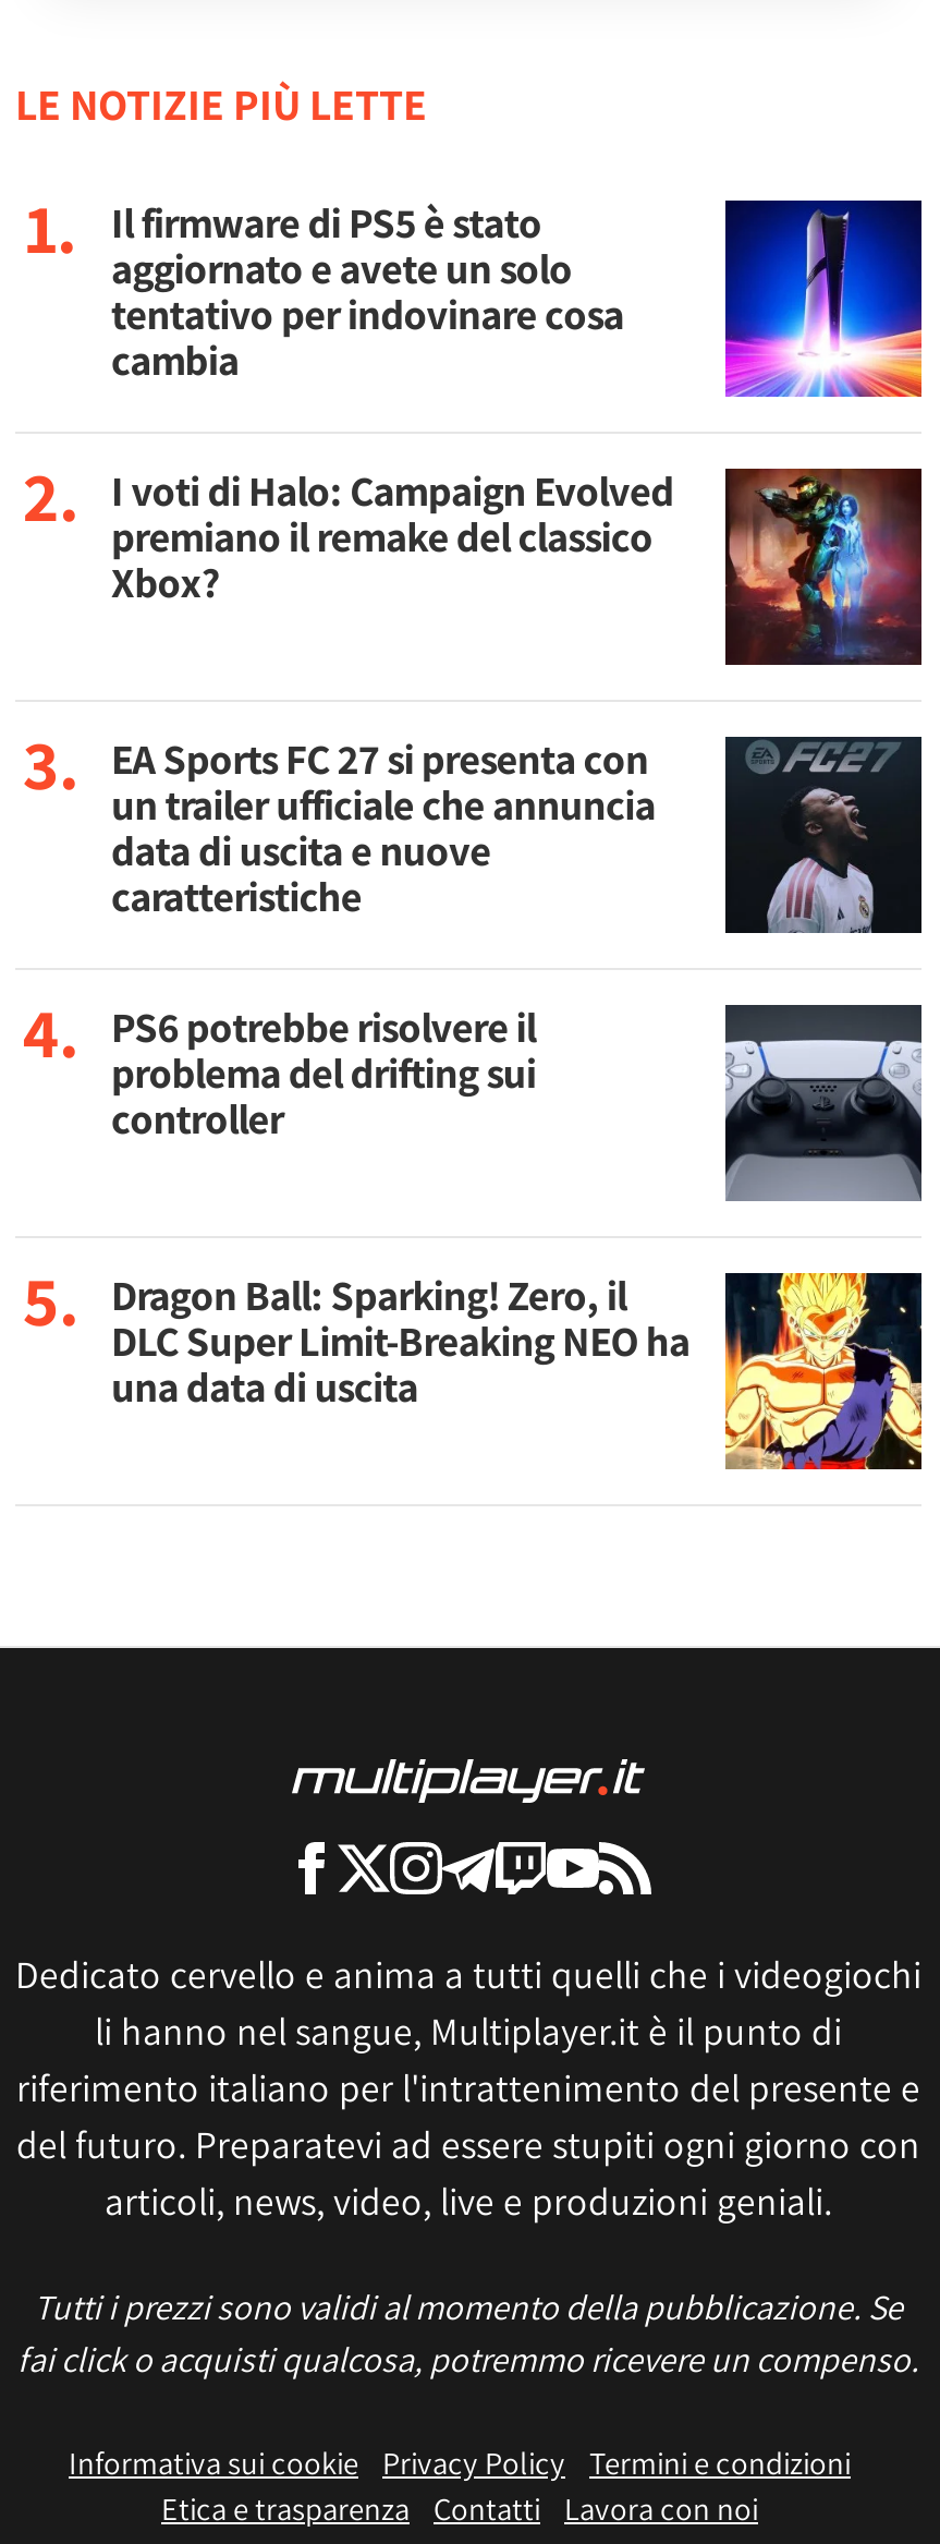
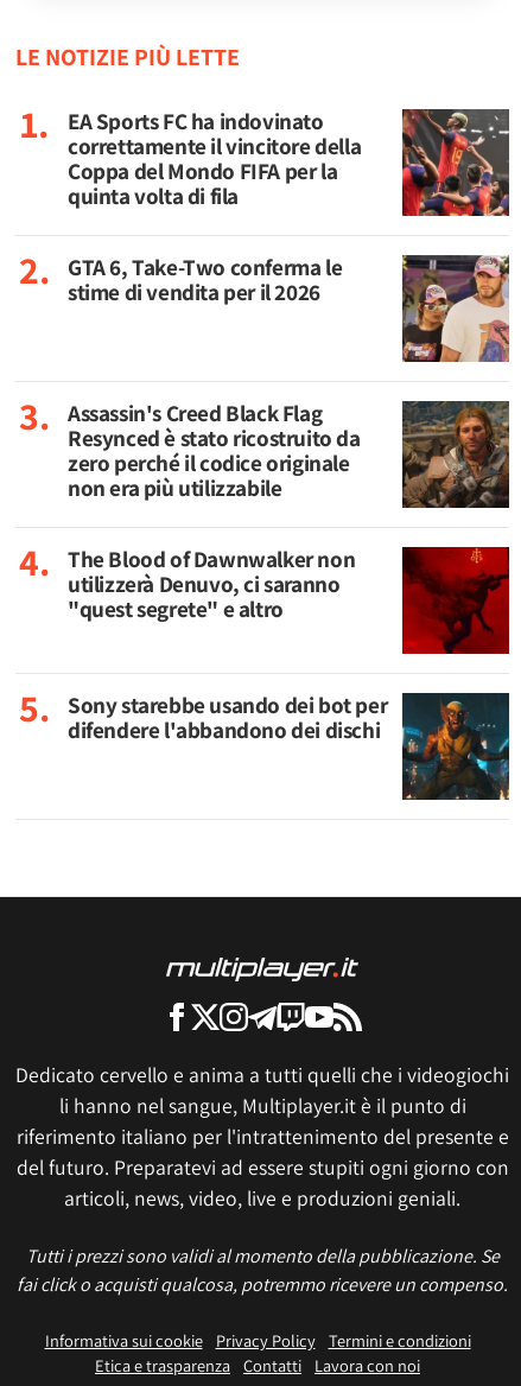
- Il firmware di PS5 è stato
- aggiornato e avete un solo
- tentativo per indovinare cosa
- cambia
+ EA Sports FC ha indovinato
+ correttamente il vincitore della
+ Coppa del Mondo FIFA per la
+ quinta volta di fila

- [image]
+ [image]

- I voti di Halo: Campaign Evolved
- premiano il remake del classico
- Xbox?
+ GTA 6, Take-Two conferma le
+ stime di vendita per il 2026

- [image]
+ [image]

- [image]
- EA Sports FC 27 si presenta con
- un trailer ufficiale che annuncia
- data di uscita e nuove
- caratteristiche
+ [image]
+ Assassin's Creed Black Flag
+ Resynced è stato ricostruito da
+ zero perché il codice originale
+ non era più utilizzabile

- PS6 potrebbe risolvere il
- problema del drifting sui
- controller
+ The Blood of Dawnwalker non
+ utilizzerà Denuvo, ci saranno
+ "quest segrete" e altro

- [image]
+ [image]

- [image]
- Dragon Ball: Sparking! Zero, il
- DLC Super Limit-Breaking NEO ha
- una data di uscita
+ [image]
+ Sony starebbe usando dei bot per
+ difendere l'abbandono dei dischi
